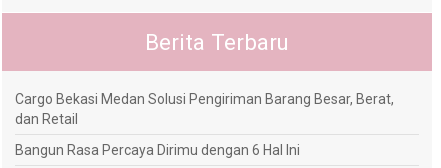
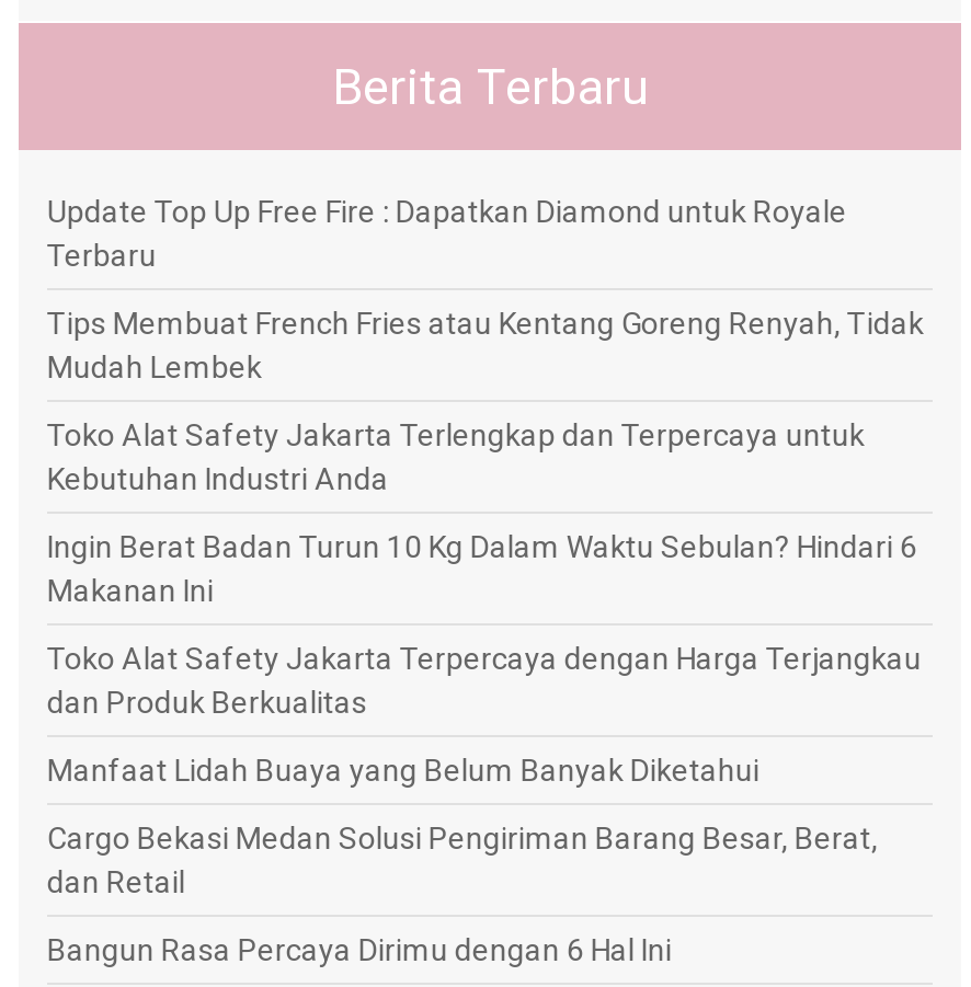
+ Update Top Up Free Fire : Dapatkan Diamond untuk Royale
+ Terbaru
+ Tips Membuat French Fries atau Kentang Goreng Renyah, Tidak
+ Mudah Lembek
+ Toko Alat Safety Jakarta Terlengkap dan Terpercaya untuk
+ Kebutuhan Industri Anda
+ Ingin Berat Badan Turun 10 Kg Dalam Waktu Sebulan? Hindari 6
+ Makanan Ini
+ Toko Alat Safety Jakarta Terpercaya dengan Harga Terjangkau
+ dan Produk Berkualitas
+ Manfaat Lidah Buaya yang Belum Banyak Diketahui
